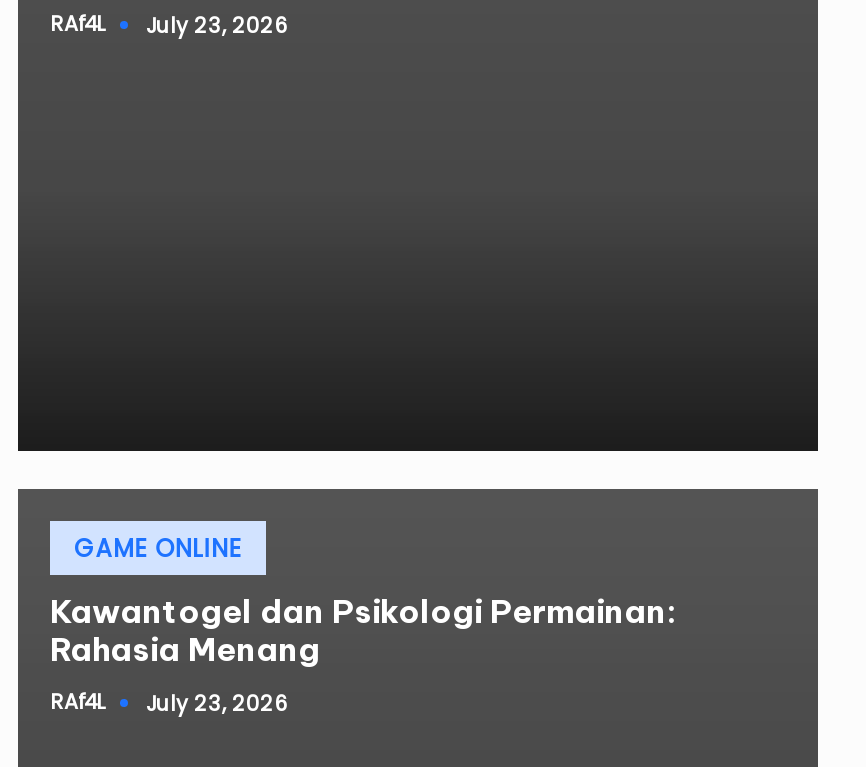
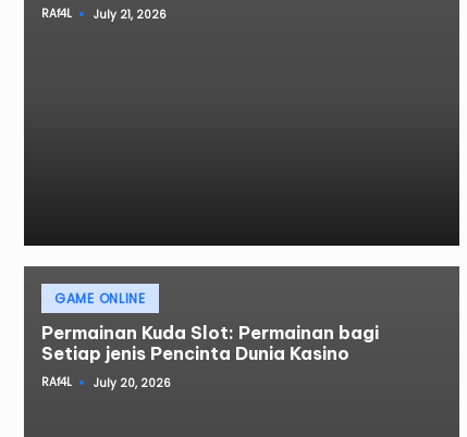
- July 23, 2026
+ July 21, 2026

- Kawantogel dan Psikologi Permainan:
- Rahasia Menang
+ Permainan Kuda Slot: Permainan bagi
+ Setiap jenis Pencinta Dunia Kasino

- July 23, 2026
+ July 20, 2026
